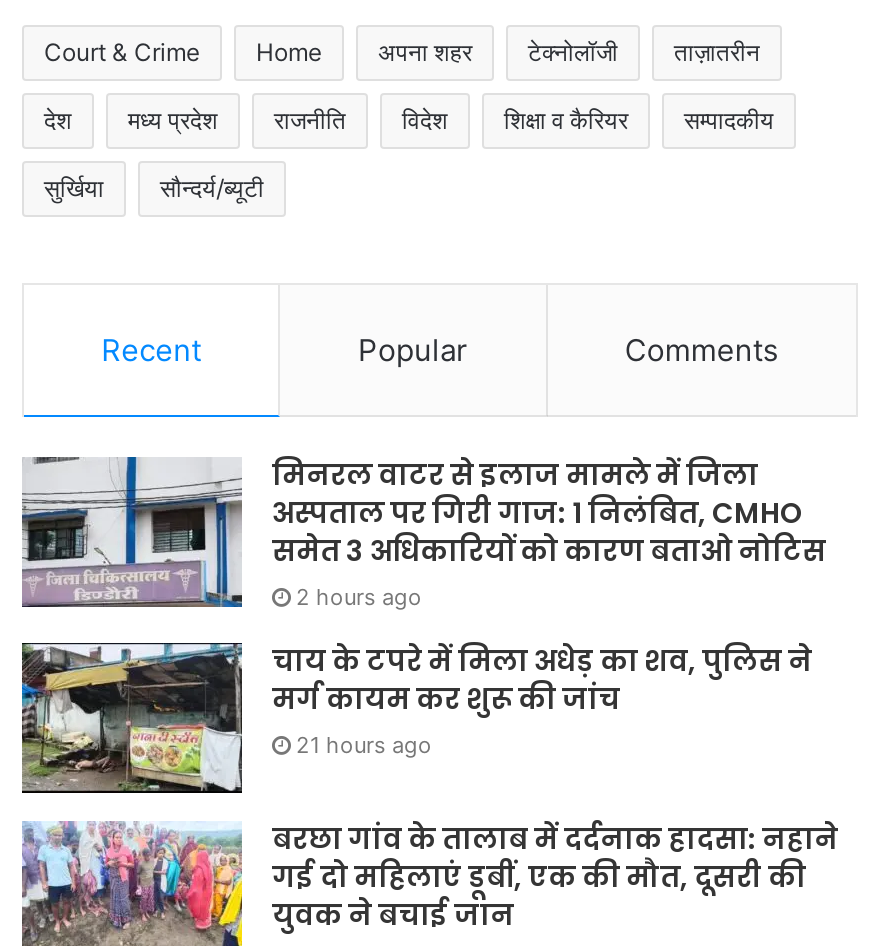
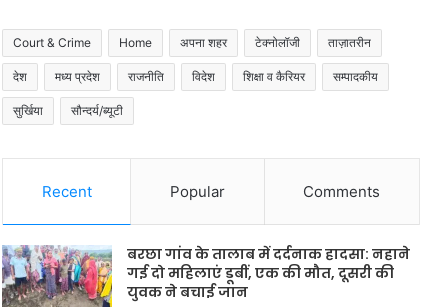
- [image]
- मिनरल वाटर से इलाज मामले में जिला
- अस्पताल पर गिरी गाज: 1 निलंबित, CMHO
- समेत 3 अधिकारियों को कारण बताओ नोटिस
- 2 hours ago
- चाय के टपरे में मिला अधेड़ का शव, पुलिस ने
- मर्ग कायम कर शुरू की जांच
- 21 hours ago

- [image]
